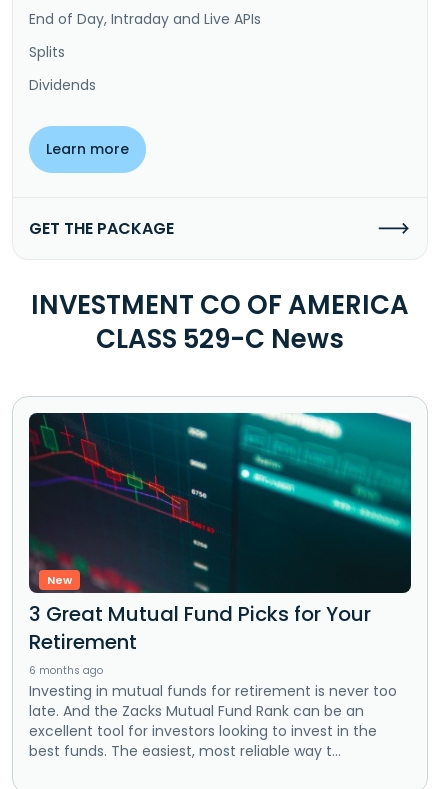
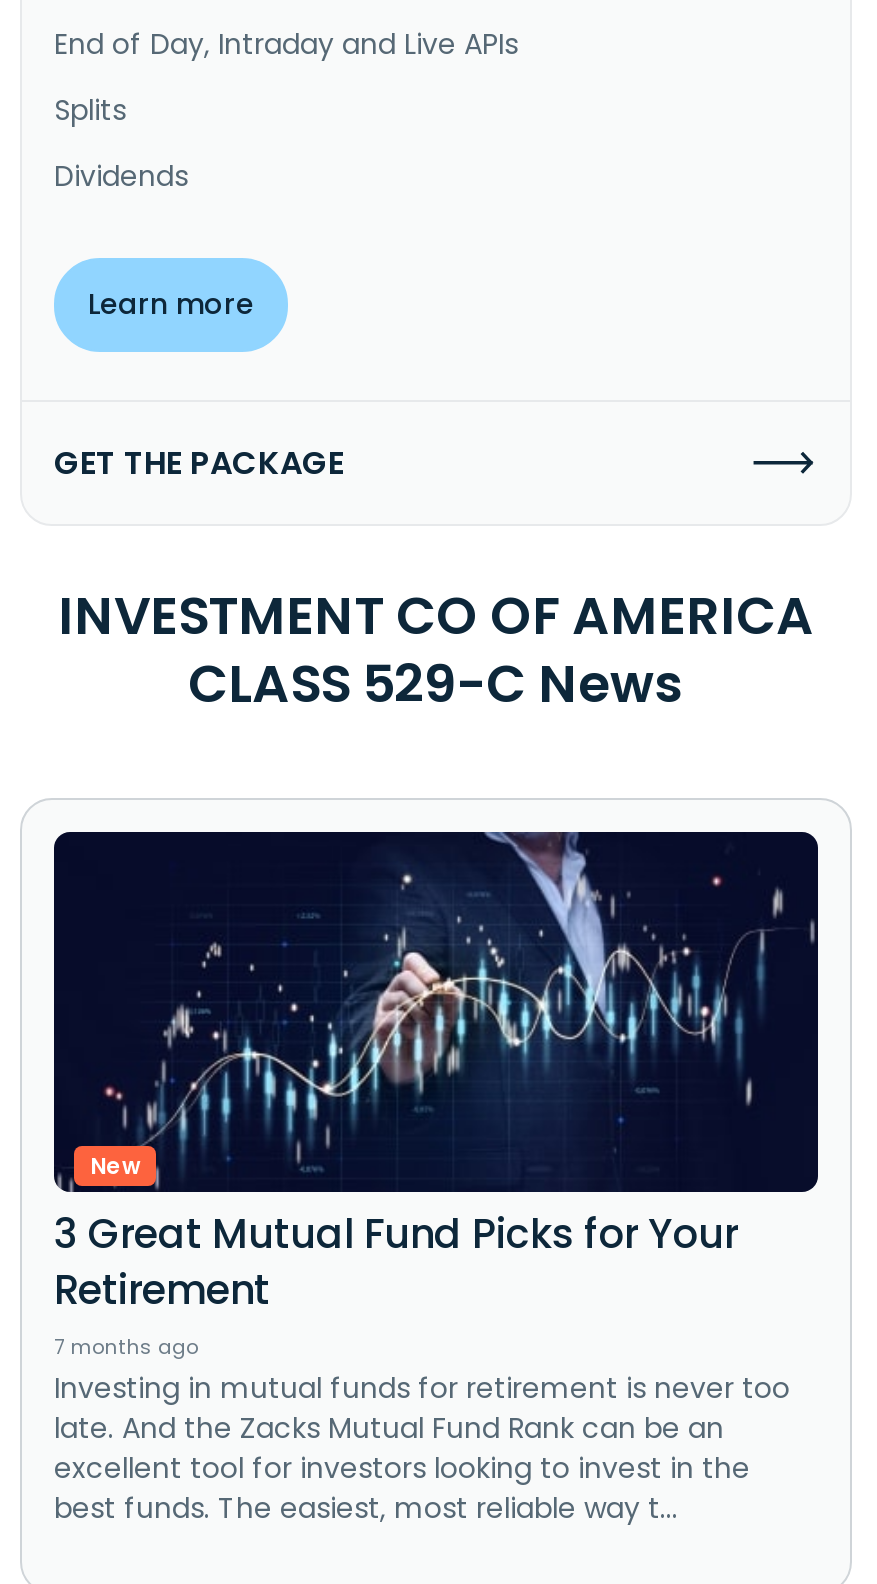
- [image]
+ [image]

- 6 months ago
+ 7 months ago
